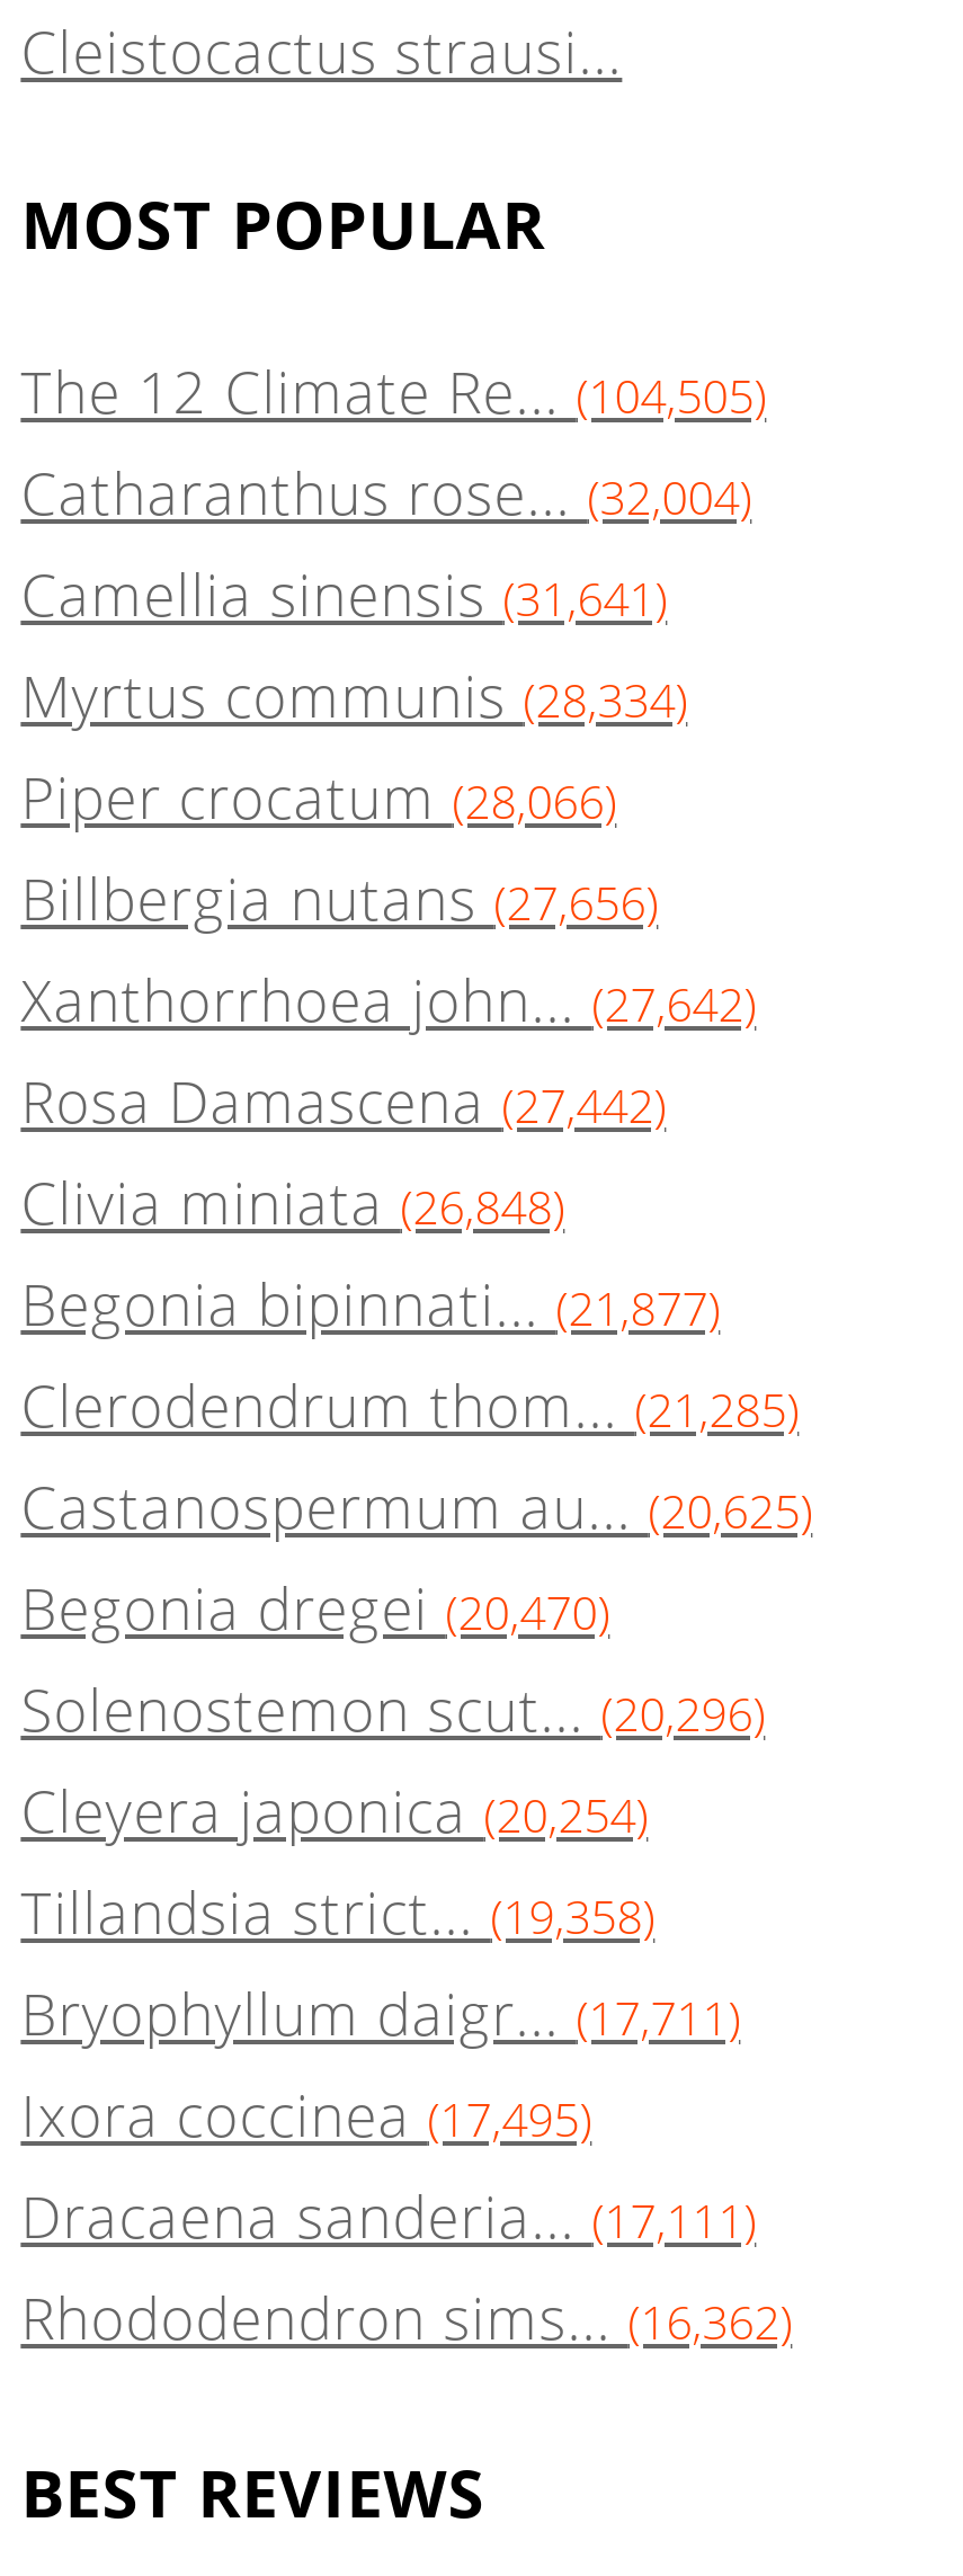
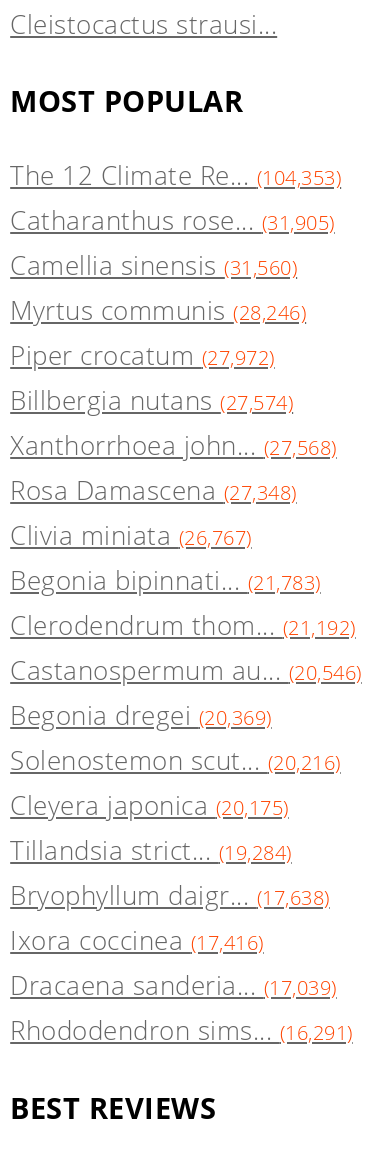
- The 12 Climate Re... (104,505)
+ The 12 Climate Re... (104,353)

- Catharanthus rose... (32,004)
+ Catharanthus rose... (31,905)

- Camellia sinensis (31,641)
+ Camellia sinensis (31,560)

- Myrtus communis (28,334)
+ Myrtus communis (28,246)

- Piper crocatum (28,066)
+ Piper crocatum (27,972)

- Billbergia nutans (27,656)
+ Billbergia nutans (27,574)

- Xanthorrhoea john... (27,642)
+ Xanthorrhoea john... (27,568)

- Rosa Damascena (27,442)
+ Rosa Damascena (27,348)

- Clivia miniata (26,848)
+ Clivia miniata (26,767)

- Begonia bipinnati... (21,877)
+ Begonia bipinnati... (21,783)

- Clerodendrum thom... (21,285)
+ Clerodendrum thom... (21,192)

- Castanospermum au... (20,625)
+ Castanospermum au... (20,546)

- Begonia dregei (20,470)
+ Begonia dregei (20,369)

- Solenostemon scut... (20,296)
+ Solenostemon scut... (20,216)

- Cleyera japonica (20,254)
+ Cleyera japonica (20,175)

- Tillandsia strict... (19,358)
+ Tillandsia strict... (19,284)

- Bryophyllum daigr... (17,711)
+ Bryophyllum daigr... (17,638)

- Ixora coccinea (17,495)
+ Ixora coccinea (17,416)

- Dracaena sanderia... (17,111)
+ Dracaena sanderia... (17,039)

- Rhododendron sims... (16,362)
+ Rhododendron sims... (16,291)
